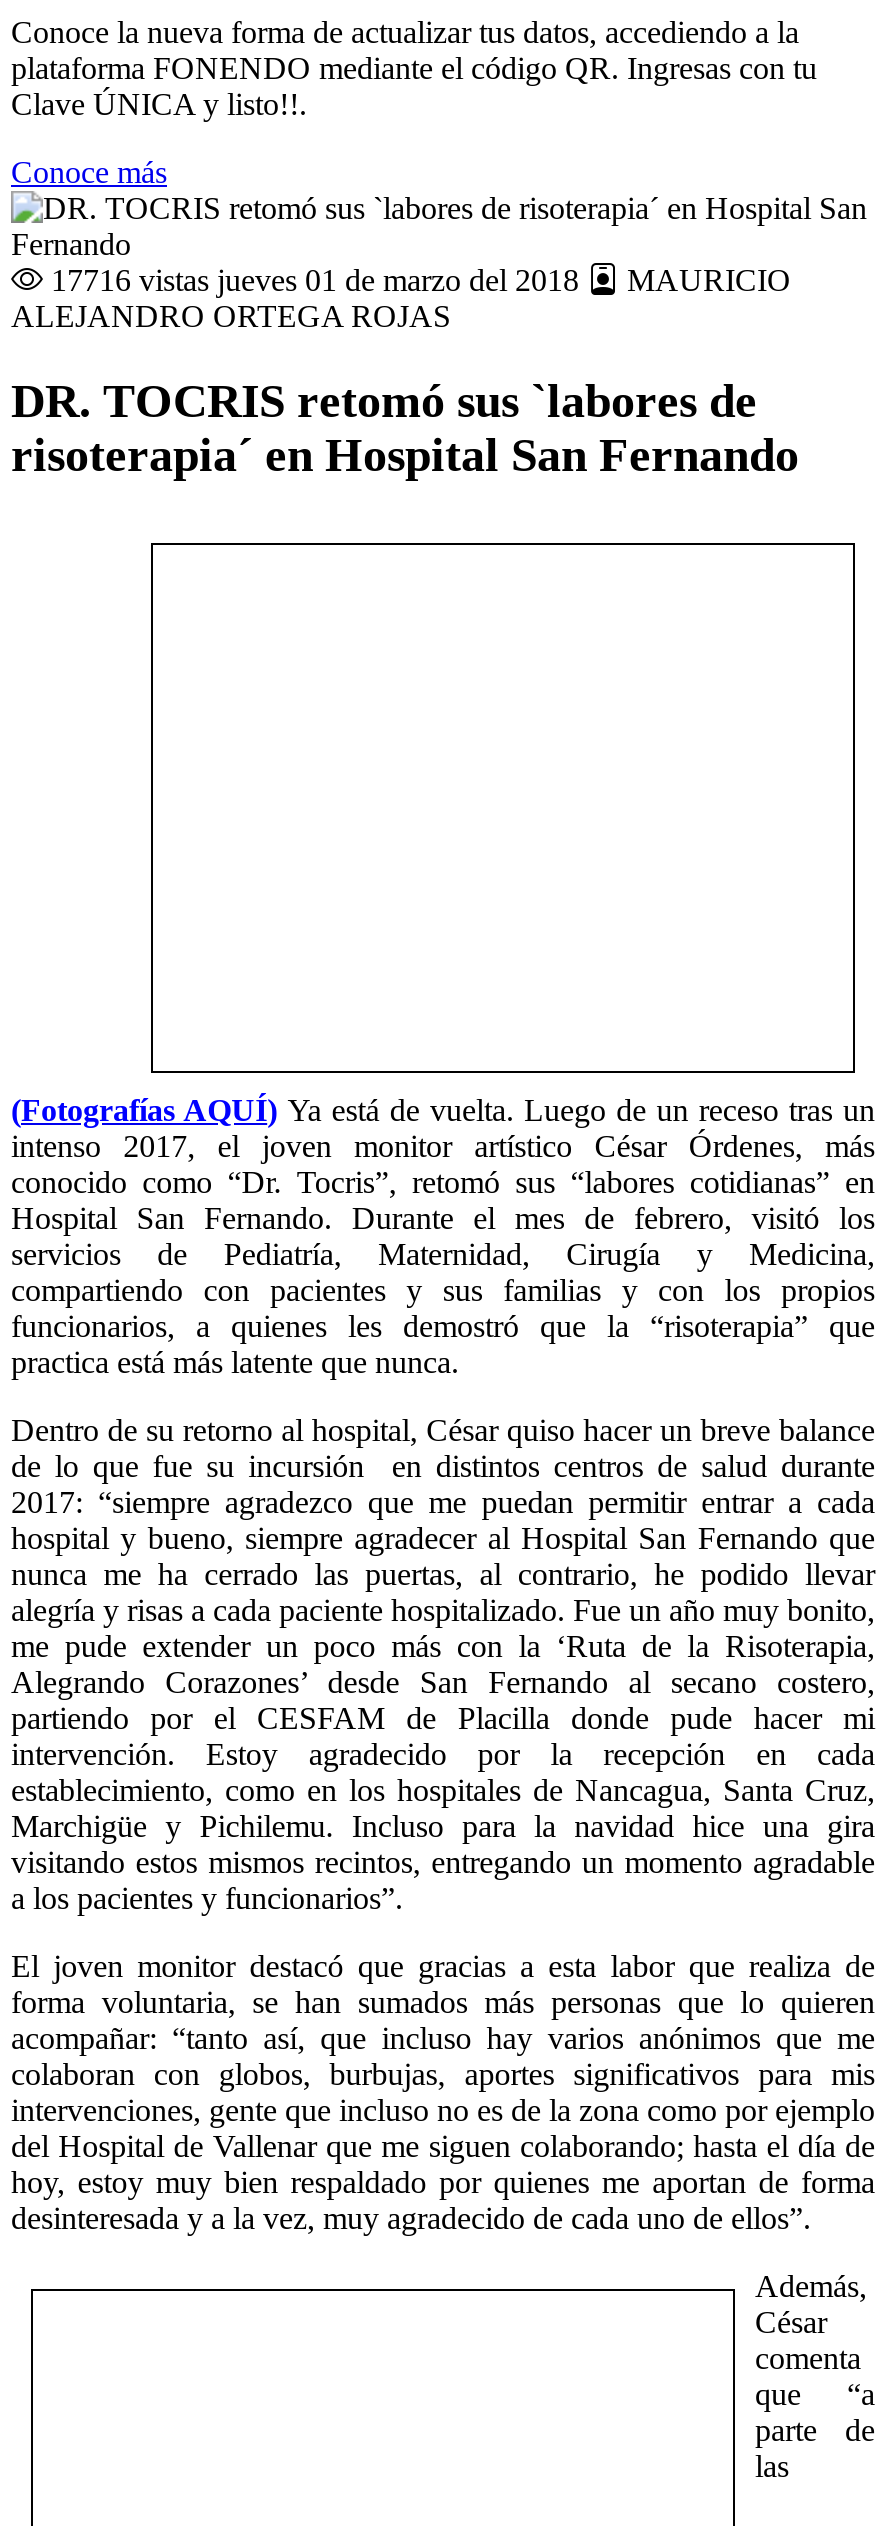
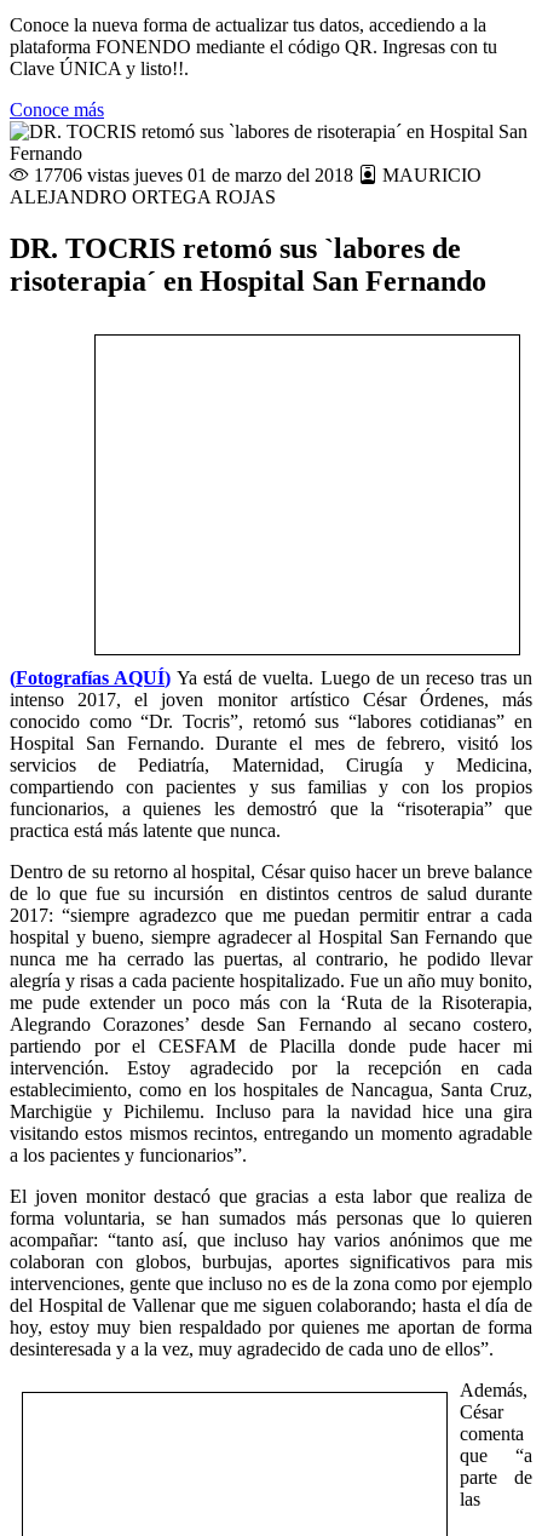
- 17716 vistas jueves 01 de marzo del 2018
+ 17706 vistas jueves 01 de marzo del 2018
